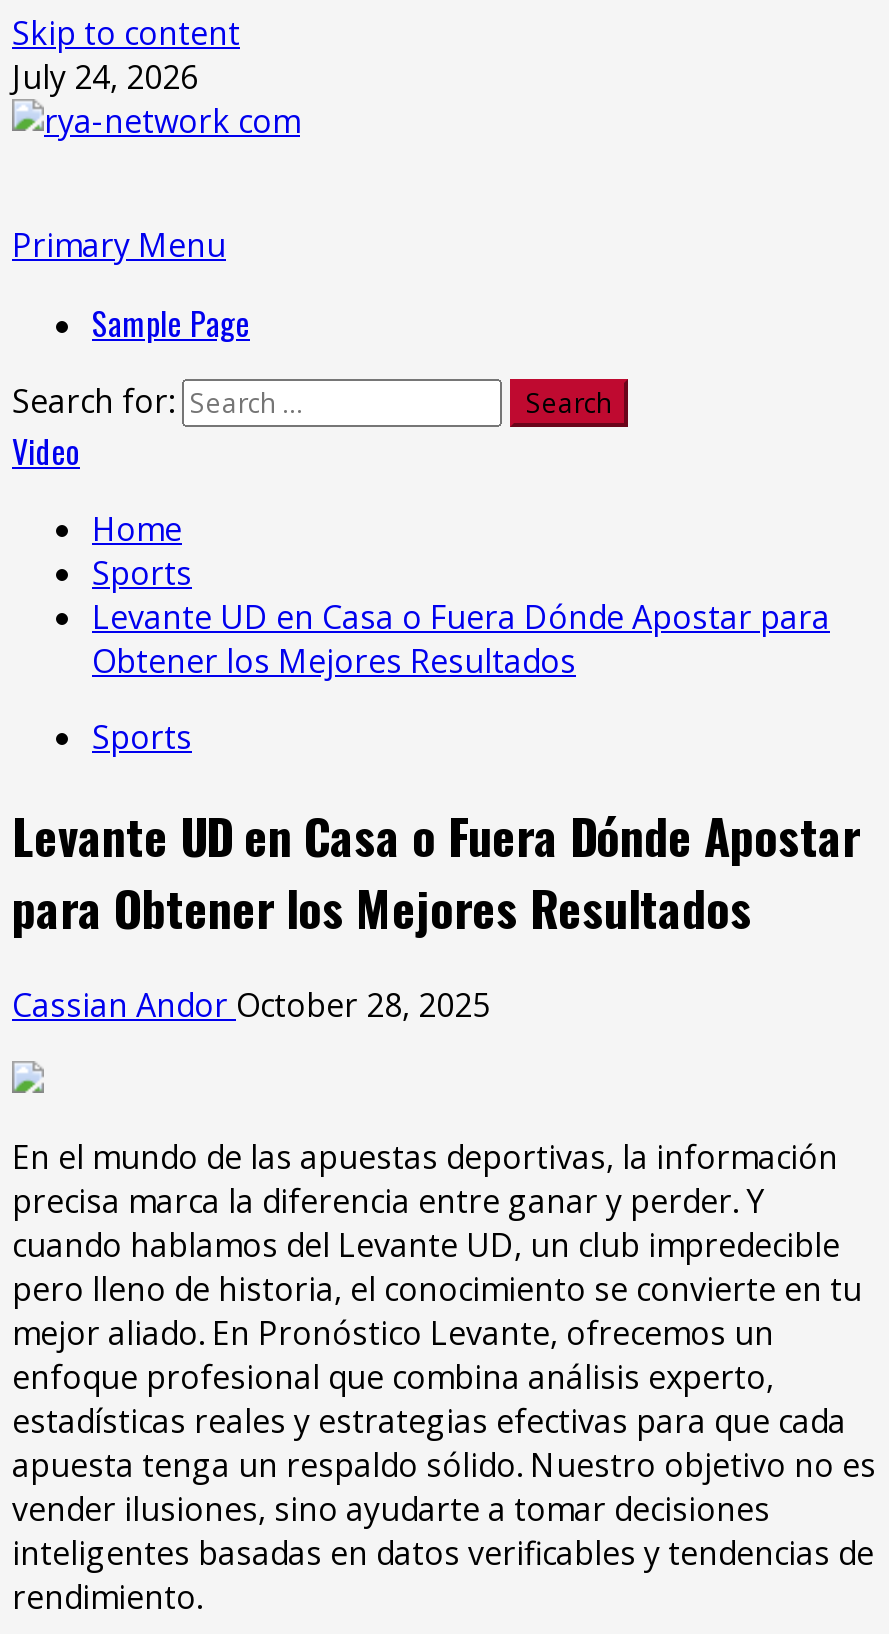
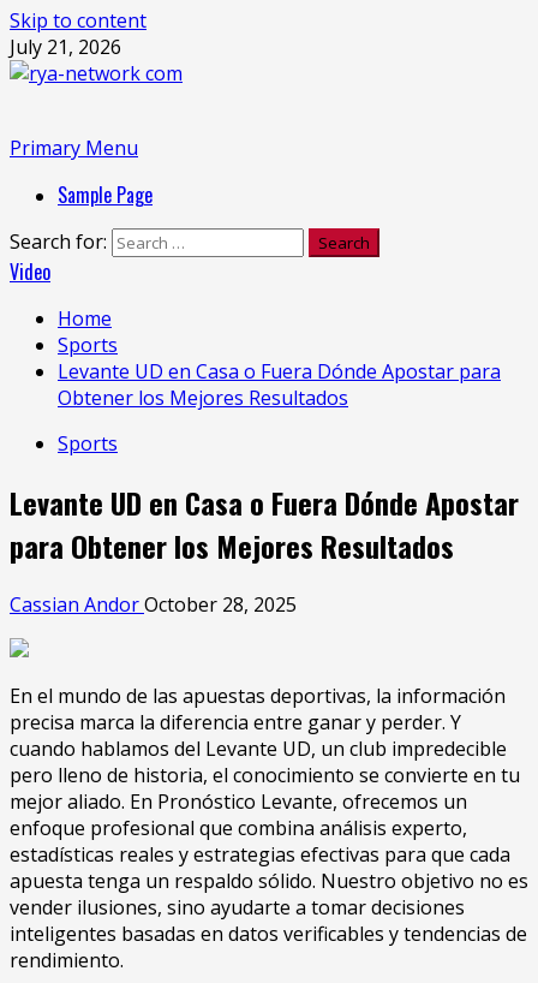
- July 24, 2026
+ July 21, 2026
